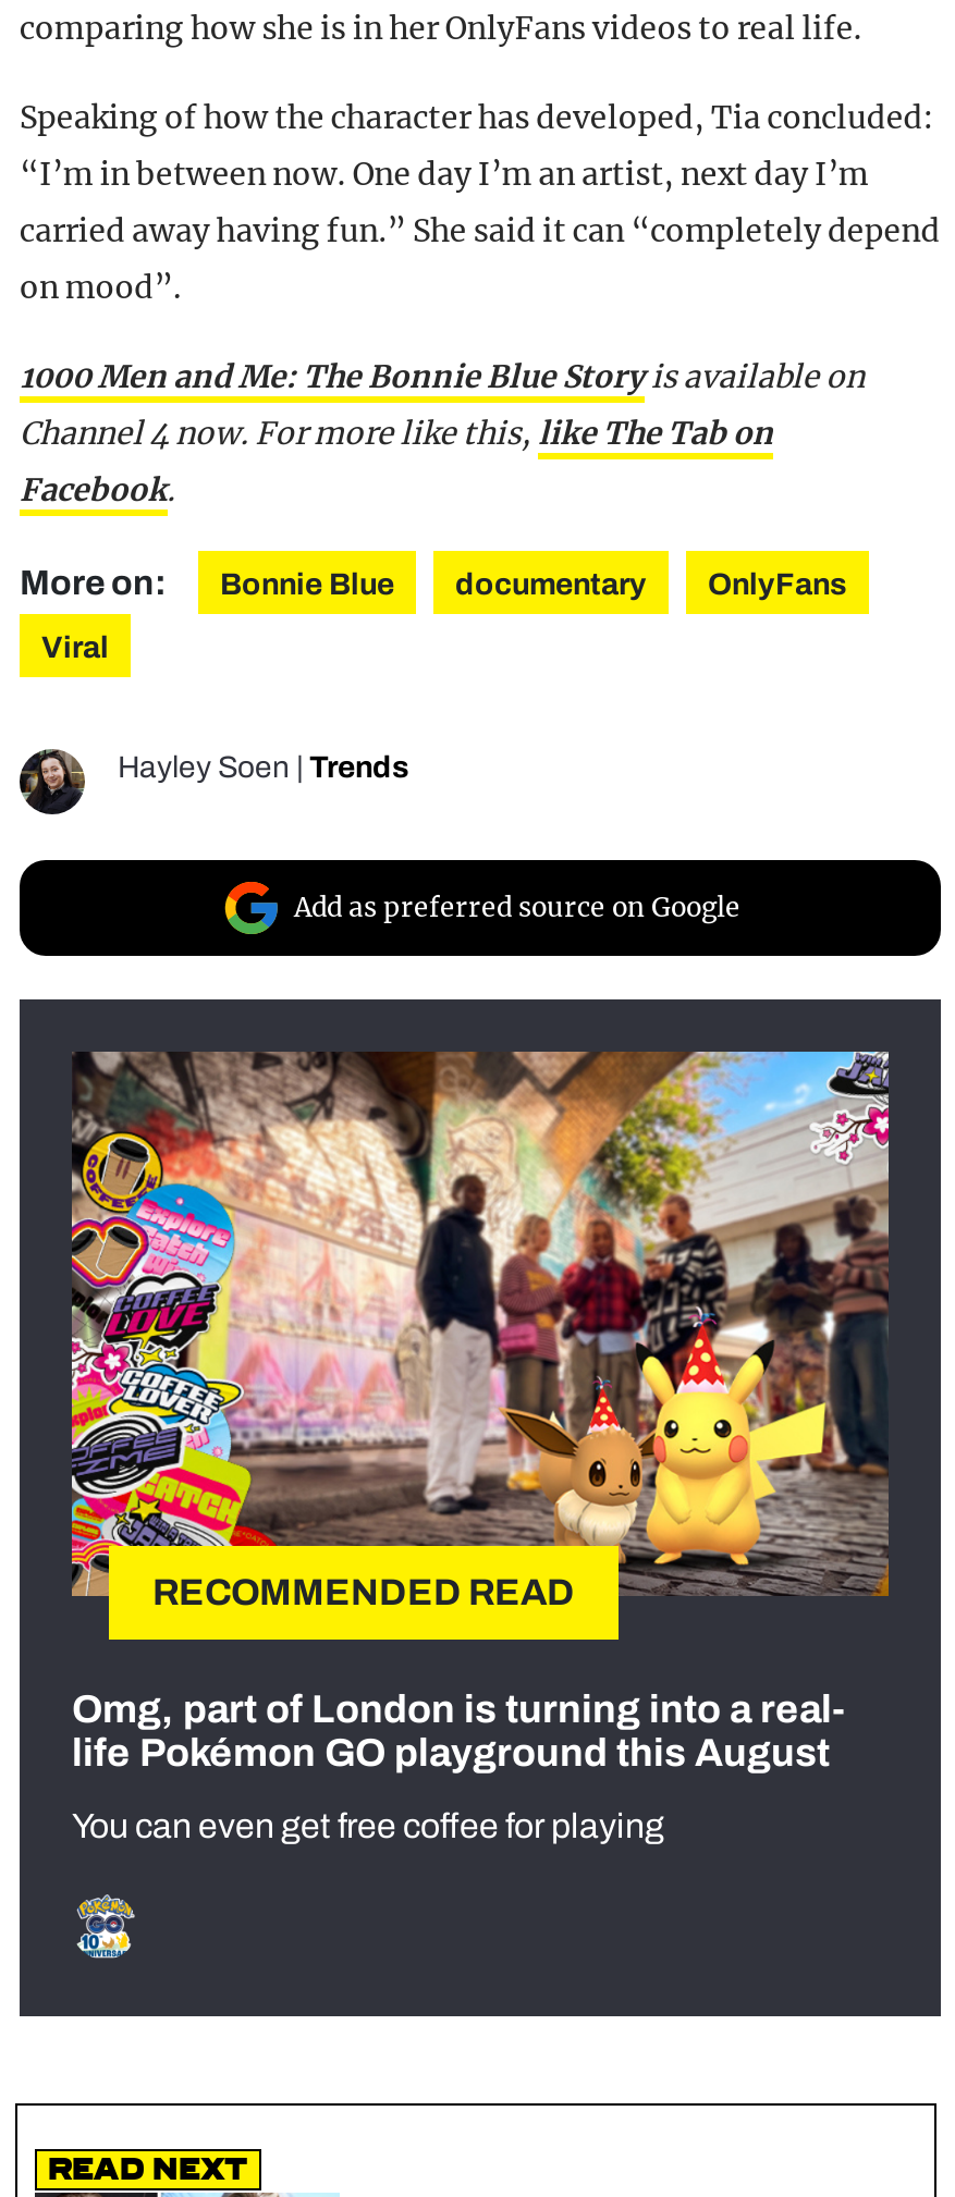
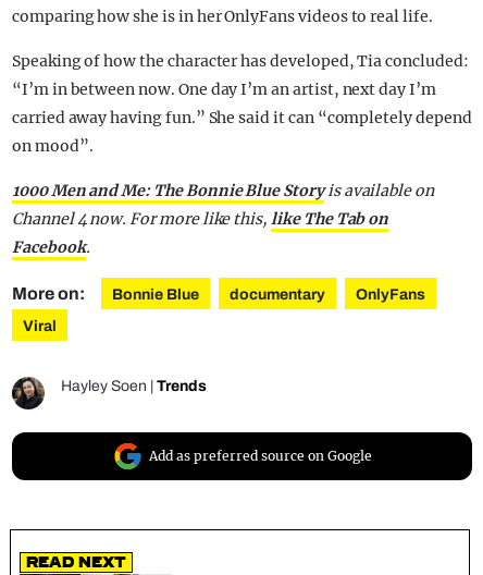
- [image]
- RECOMMENDED READ
- Omg, part of London is turning into a real-
- life Pokémon GO playground this August
- You can even get free coffee for playing
